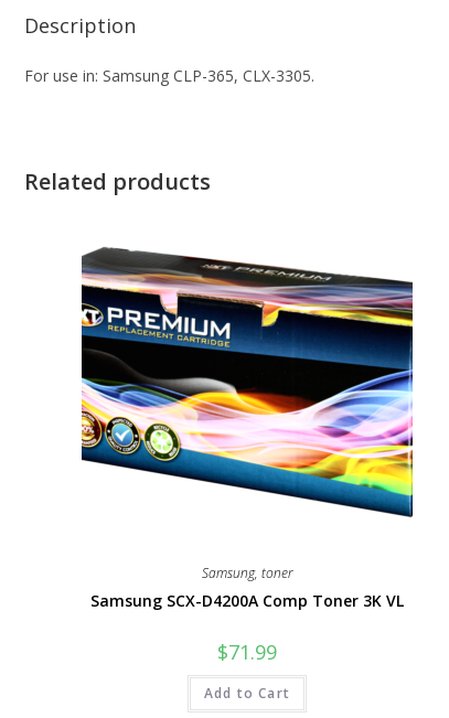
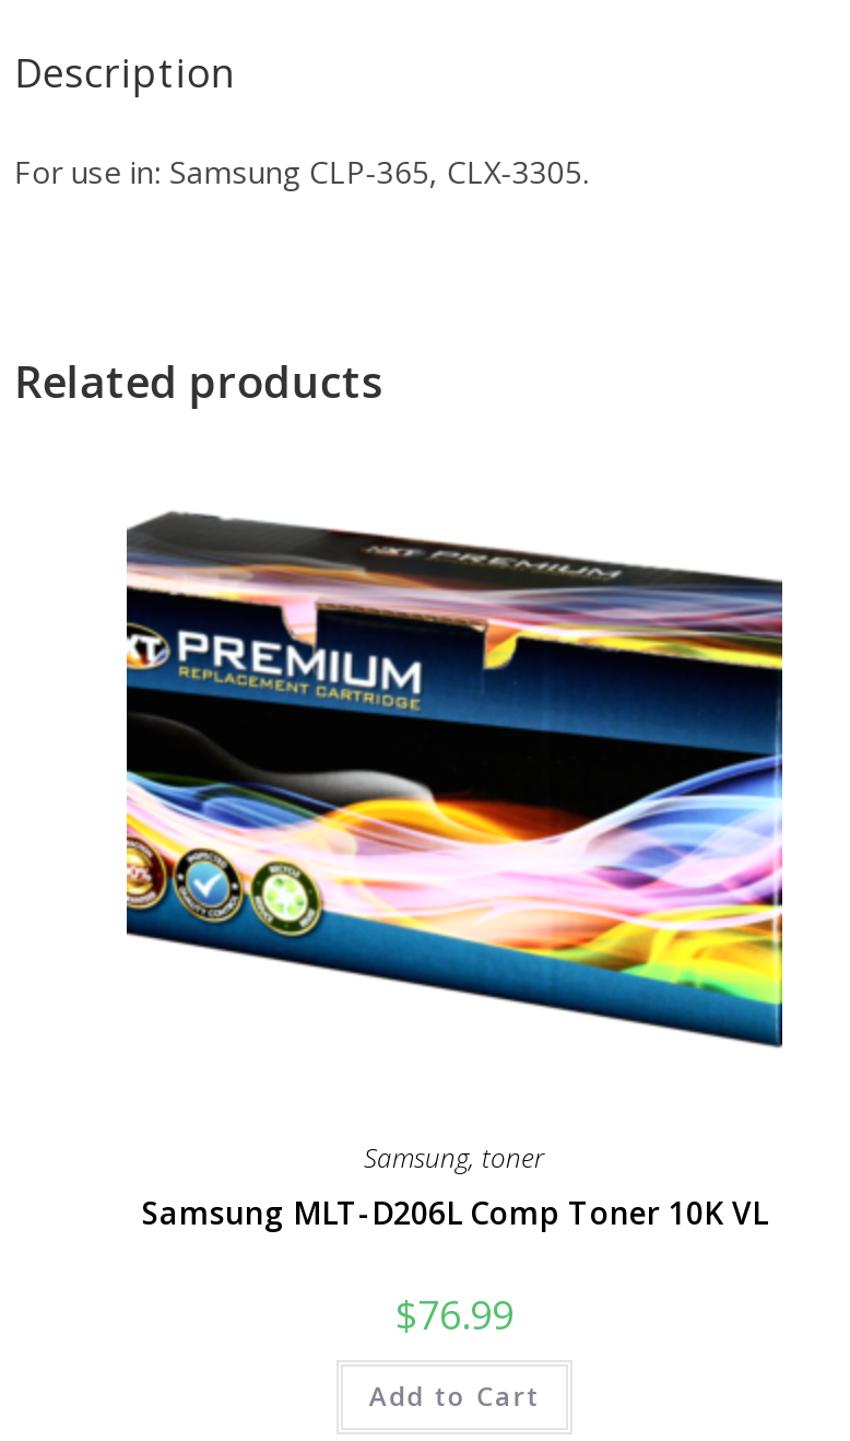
- Samsung SCX-D4200A Comp Toner 3K VL
+ Samsung MLT-D206L Comp Toner 10K VL

- $71.99
+ $76.99
